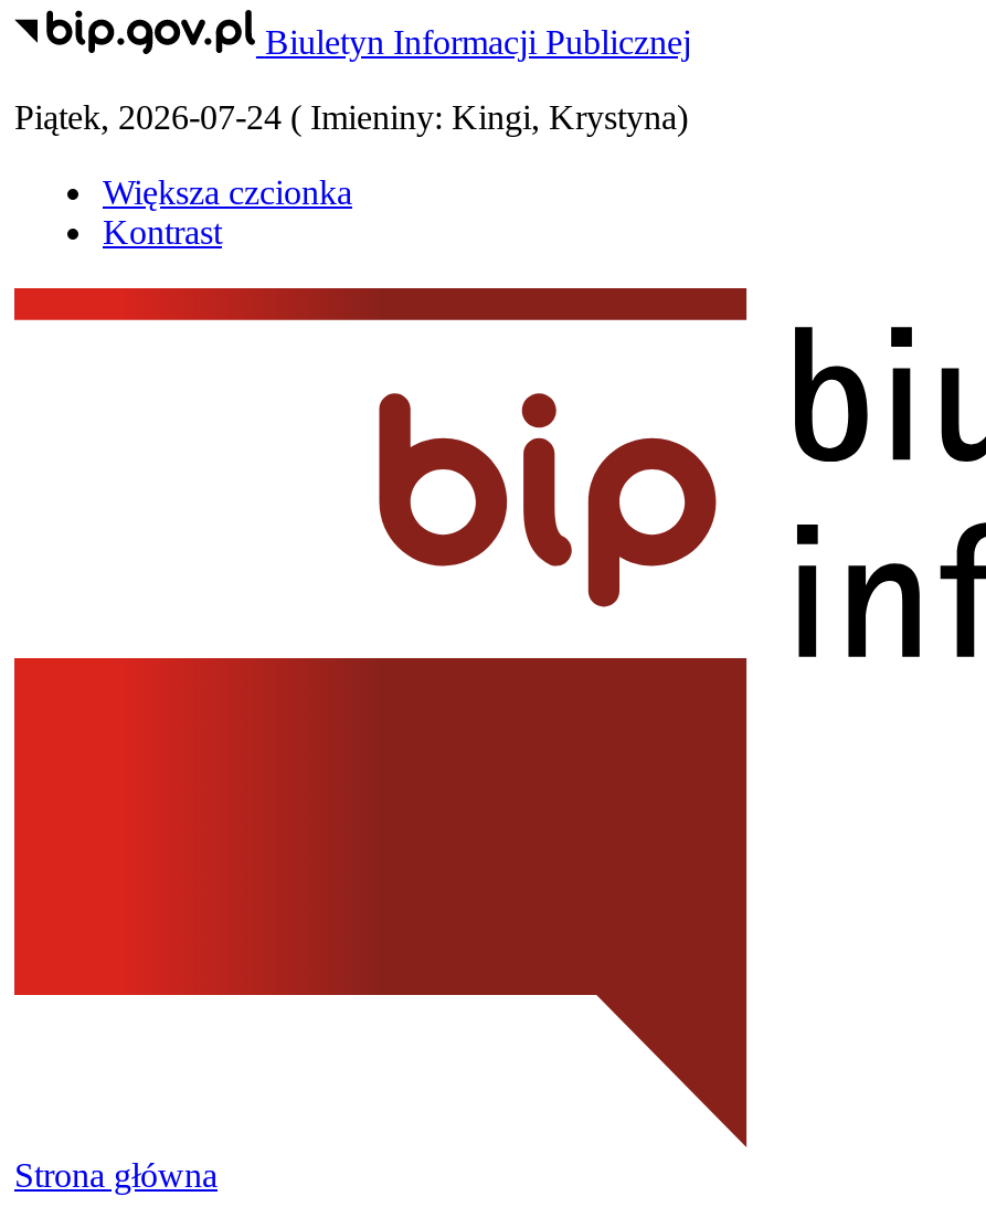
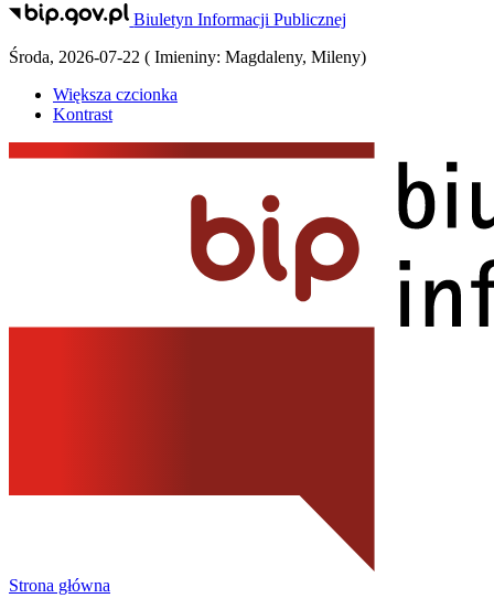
- Piątek, 2026-07-24 (Imieniny: Kingi, Krystyna)
+ Środa, 2026-07-22 (Imieniny: Magdaleny, Mileny)
